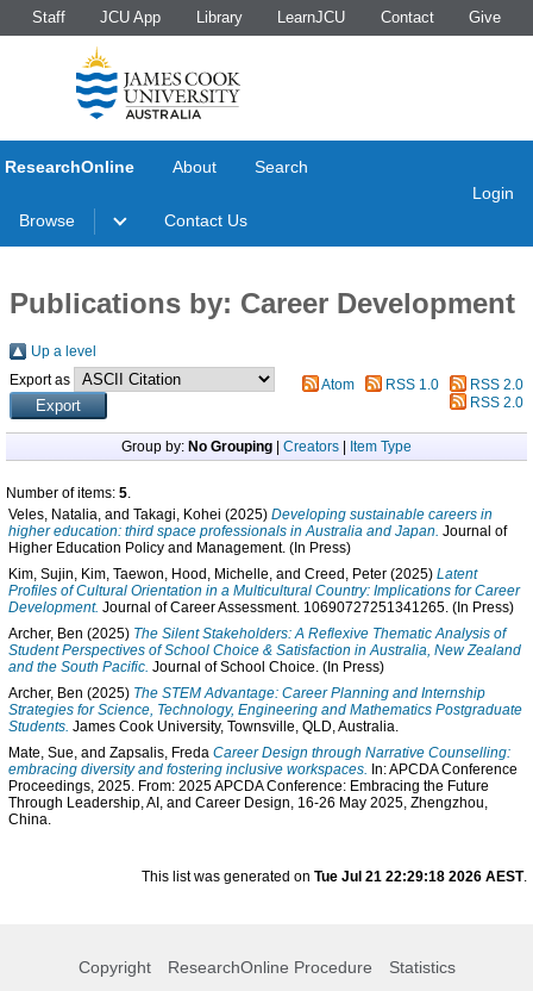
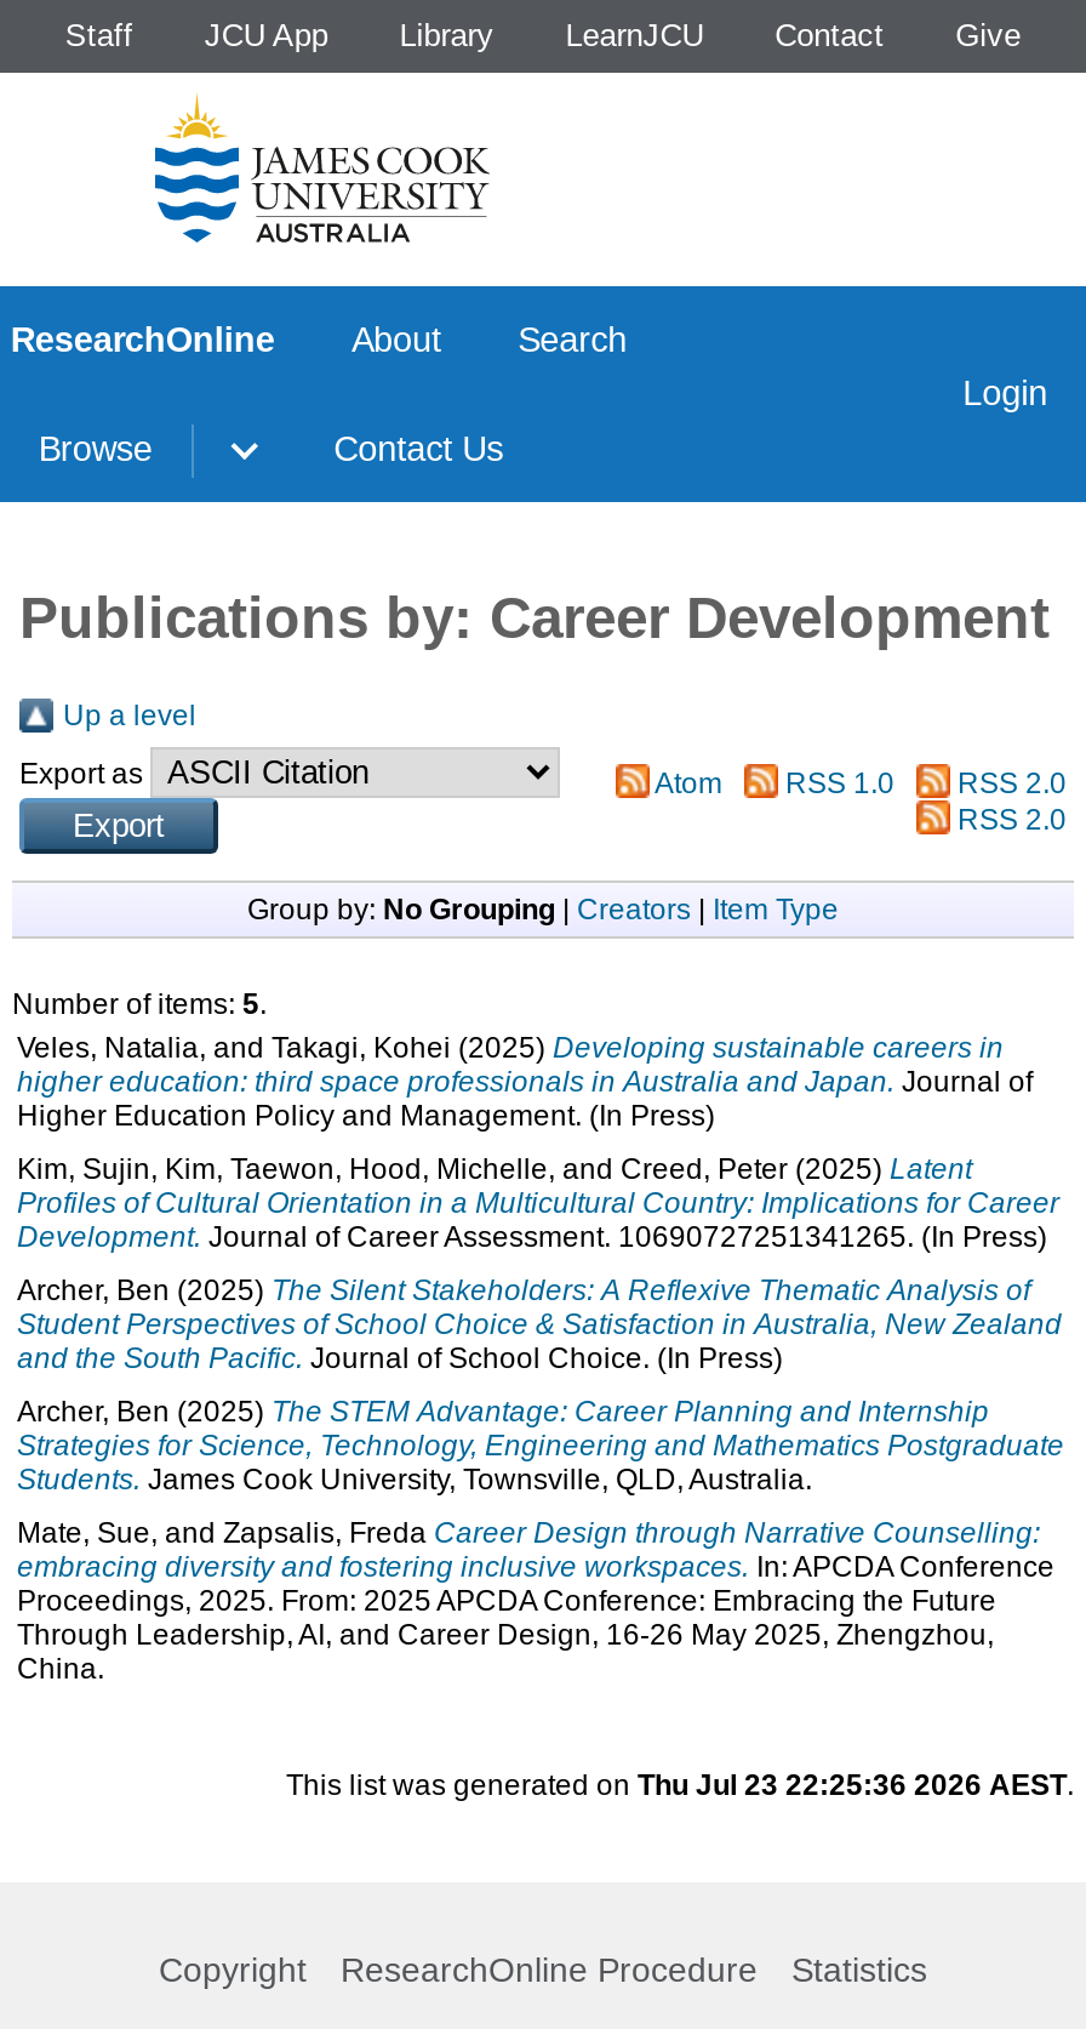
- This list was generated on Tue Jul 21 22:29:18 2026 AEST.
+ This list was generated on Thu Jul 23 22:25:36 2026 AEST.
